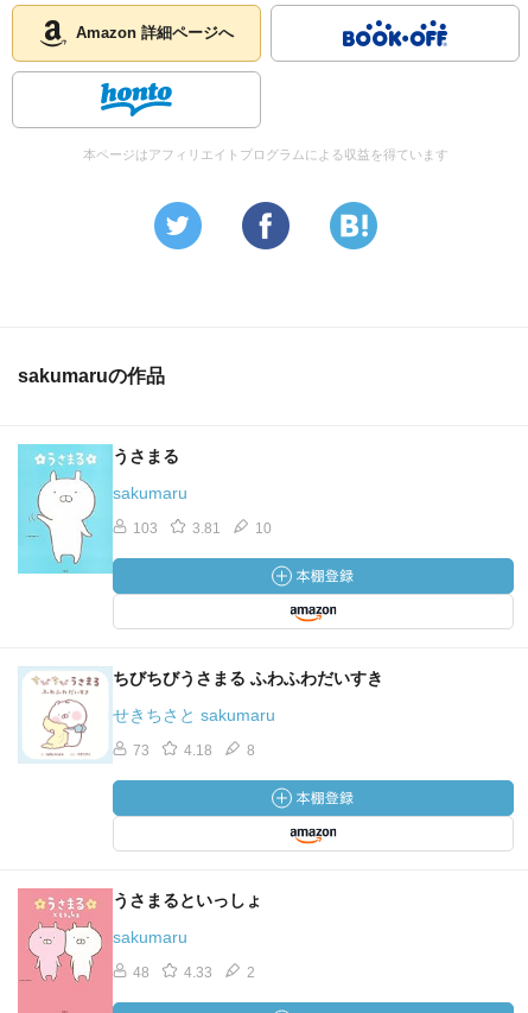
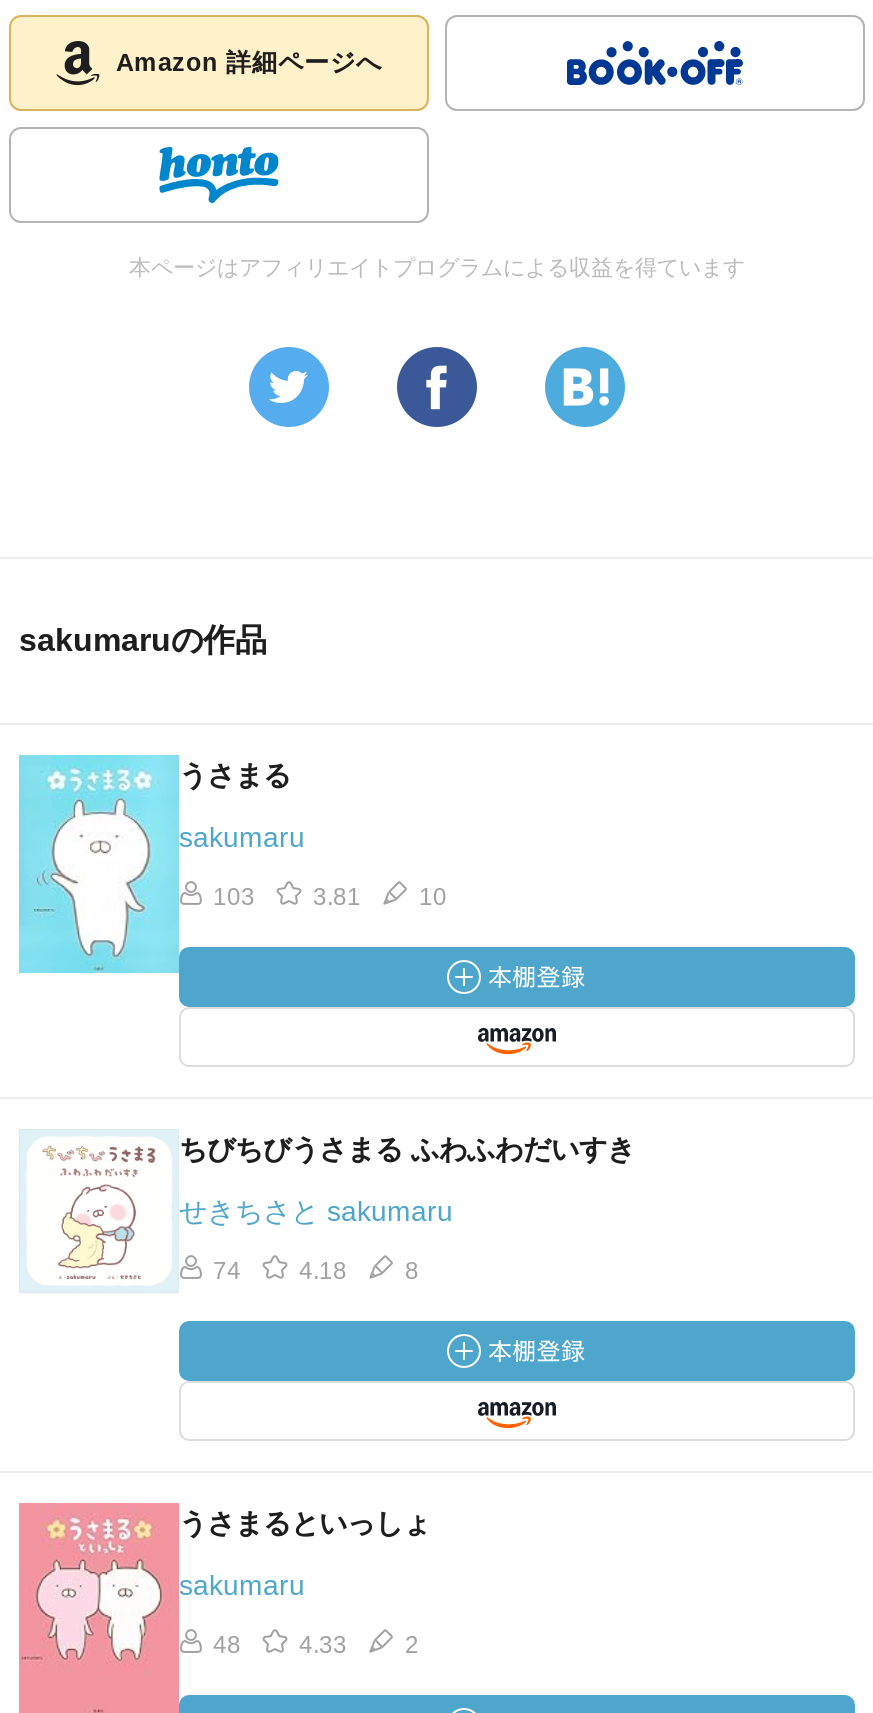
- 73
+ 74
